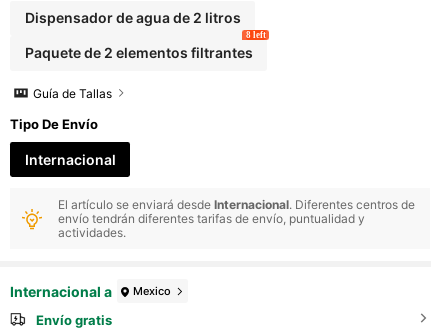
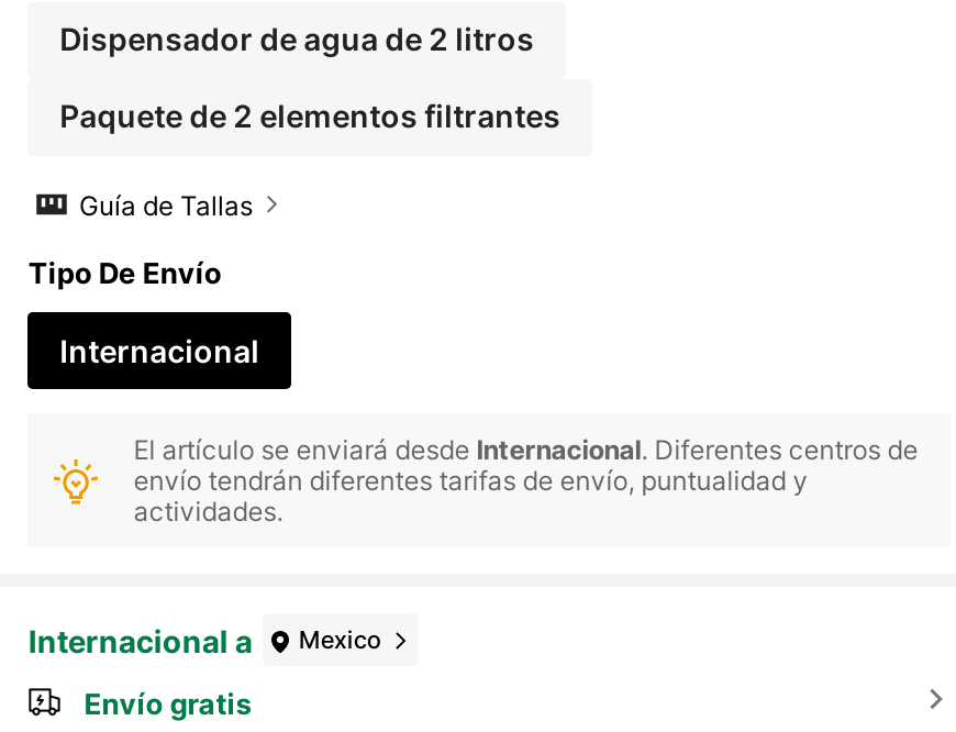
- 8 left
